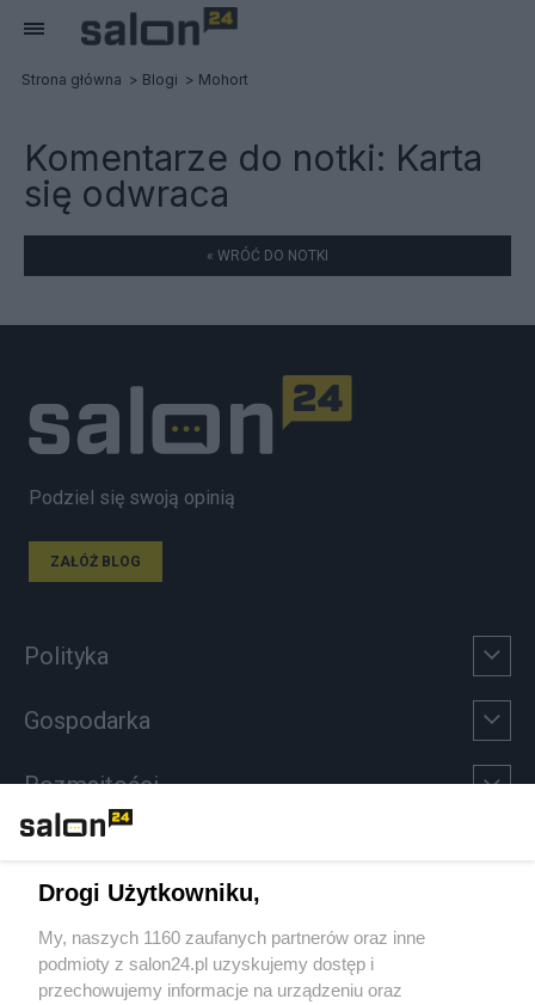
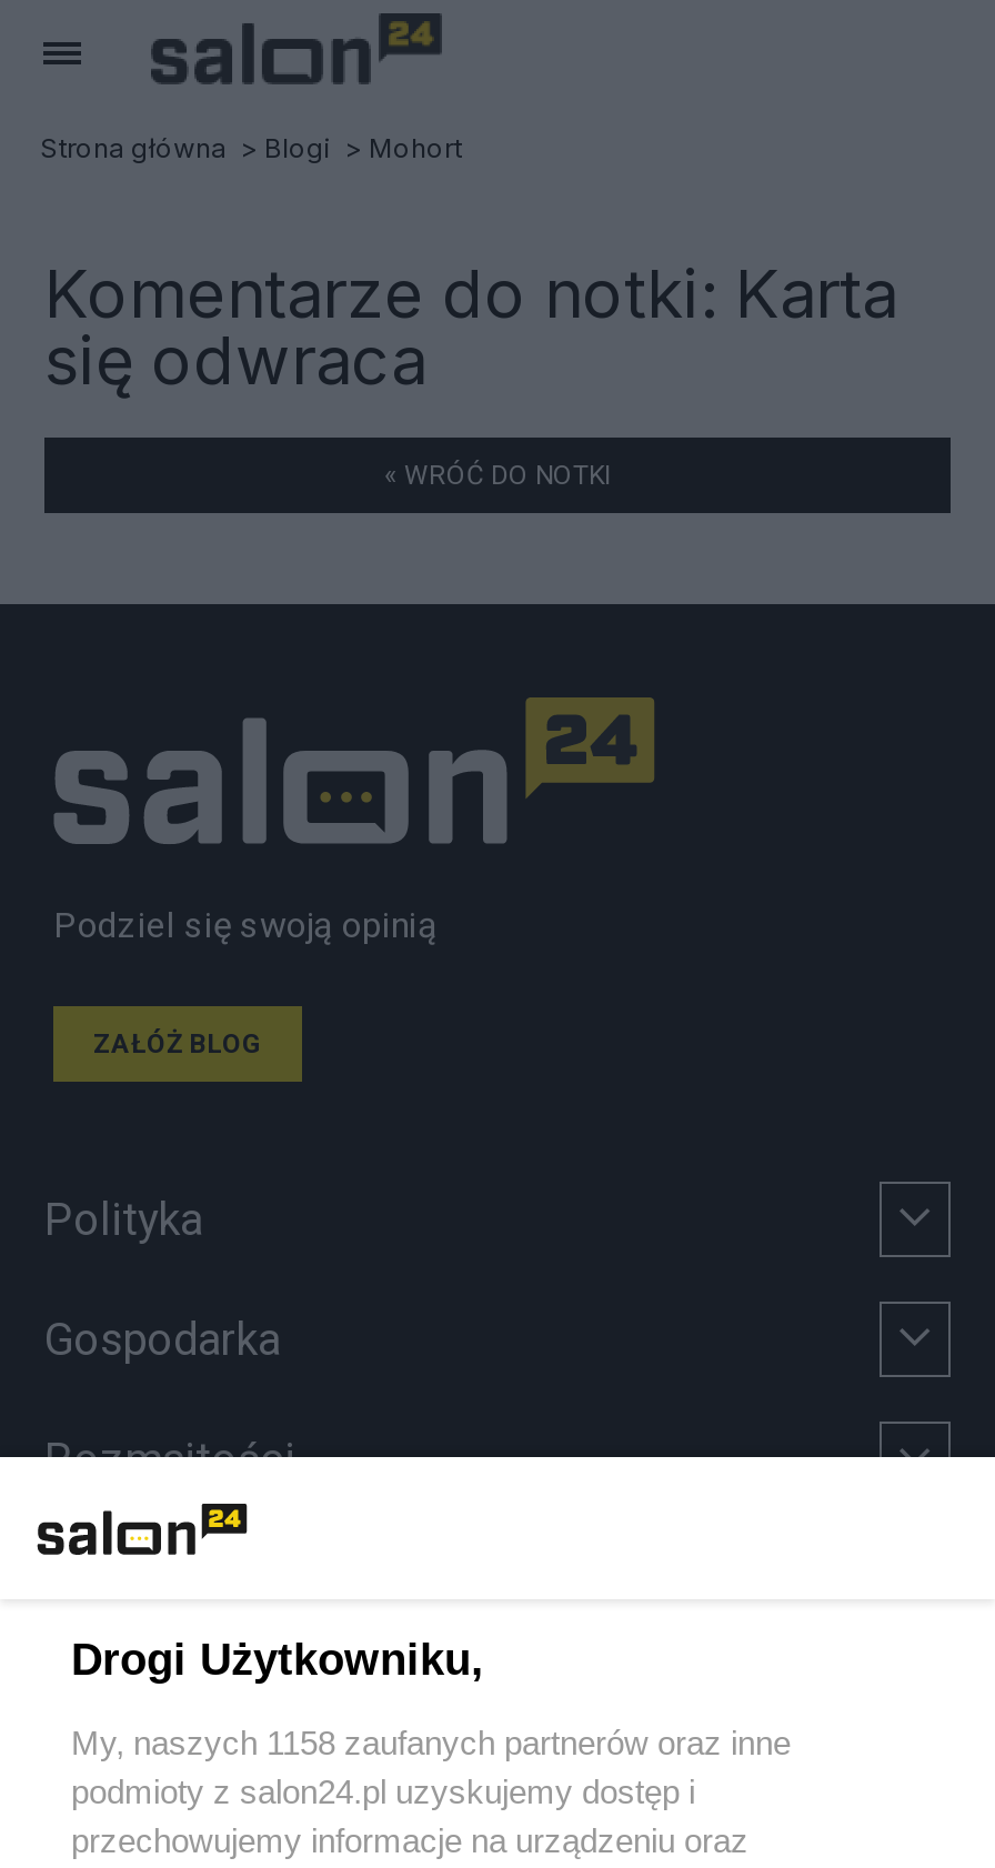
- My, naszych 1160 zaufanych partnerów oraz inne
+ My, naszych 1158 zaufanych partnerów oraz inne
